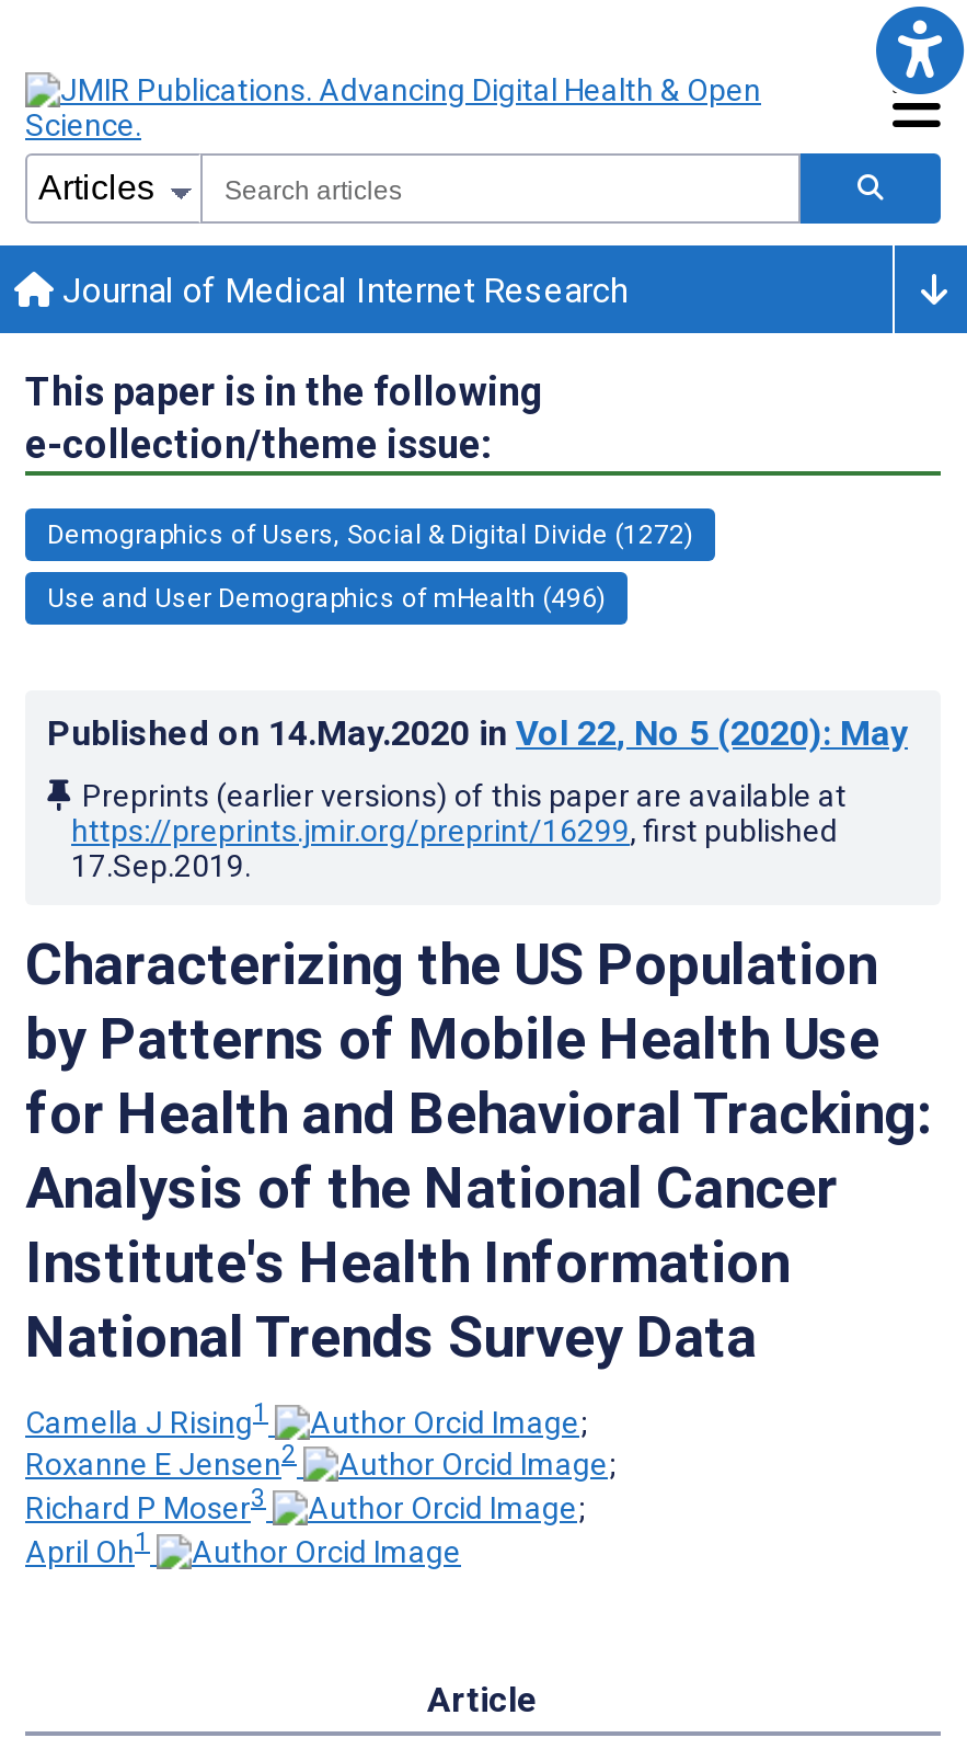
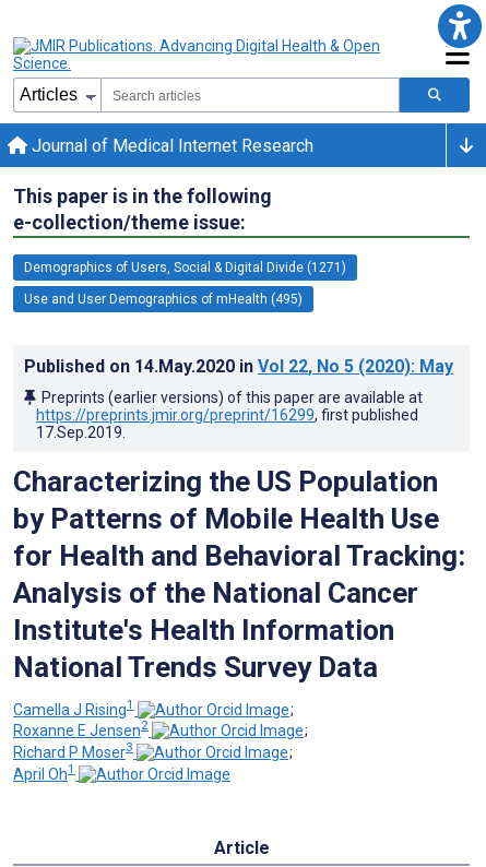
- Demographics of Users, Social & Digital Divide (1272)
+ Demographics of Users, Social & Digital Divide (1271)

- Use and User Demographics of mHealth (496)
+ Use and User Demographics of mHealth (495)
